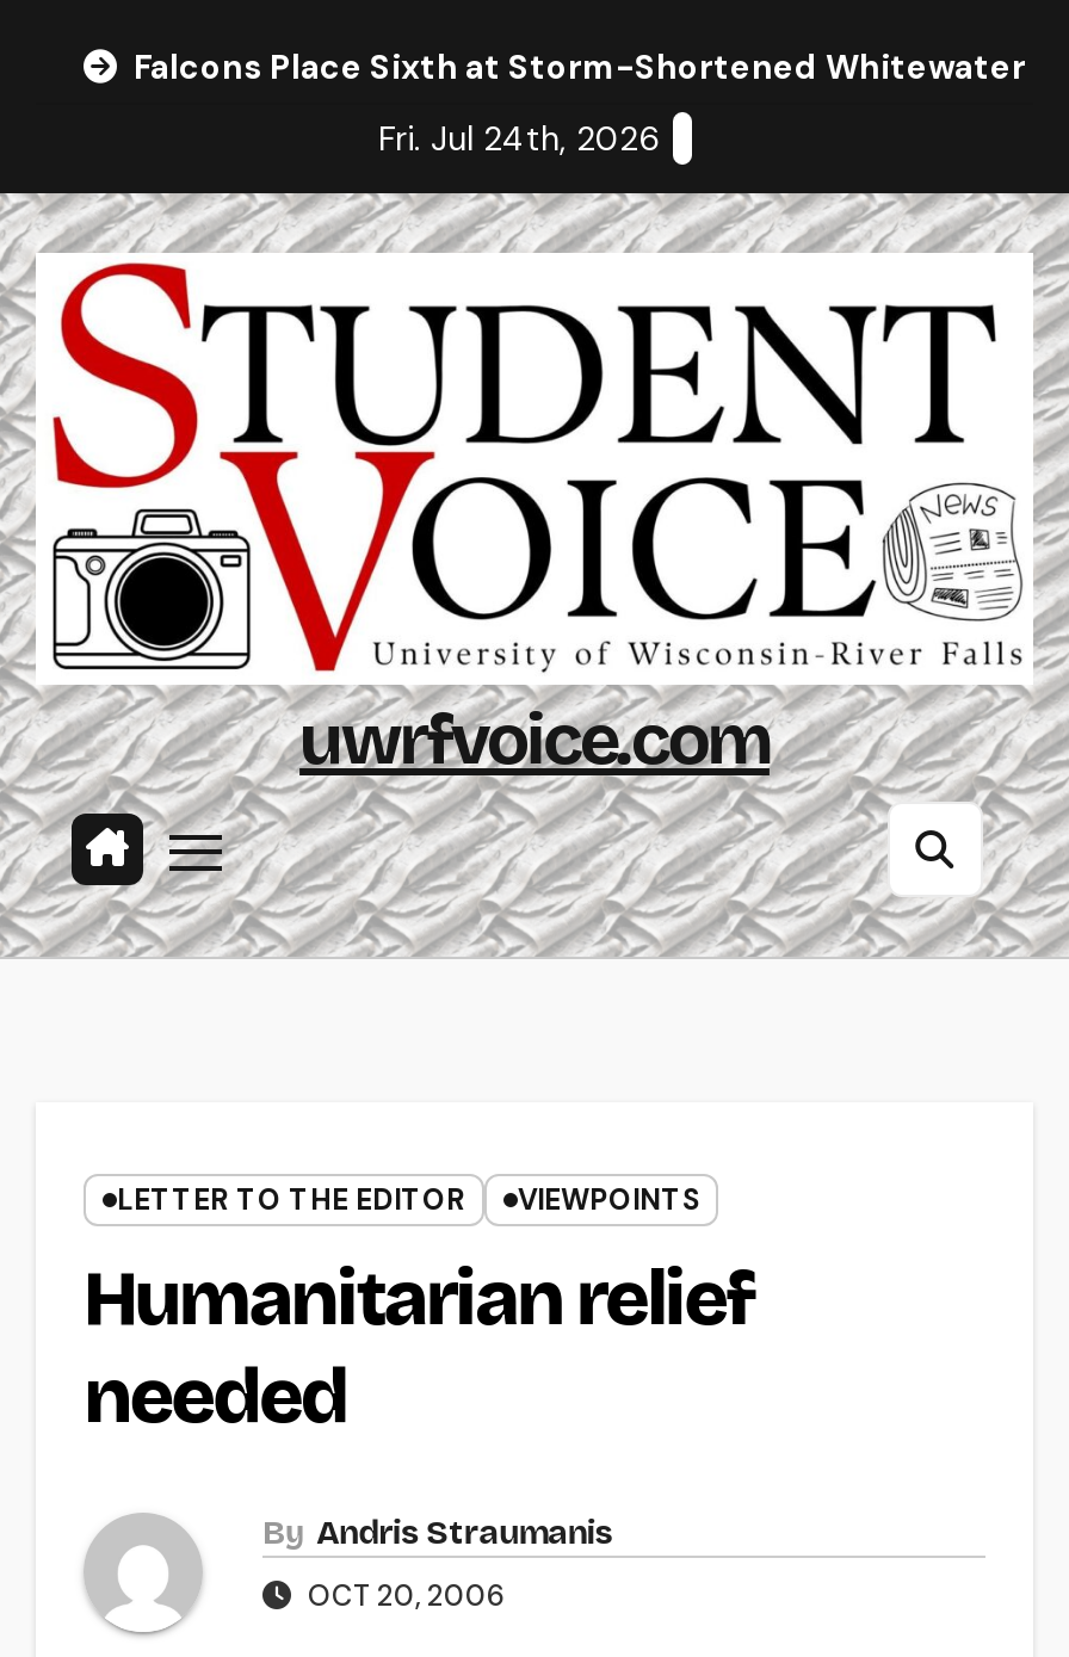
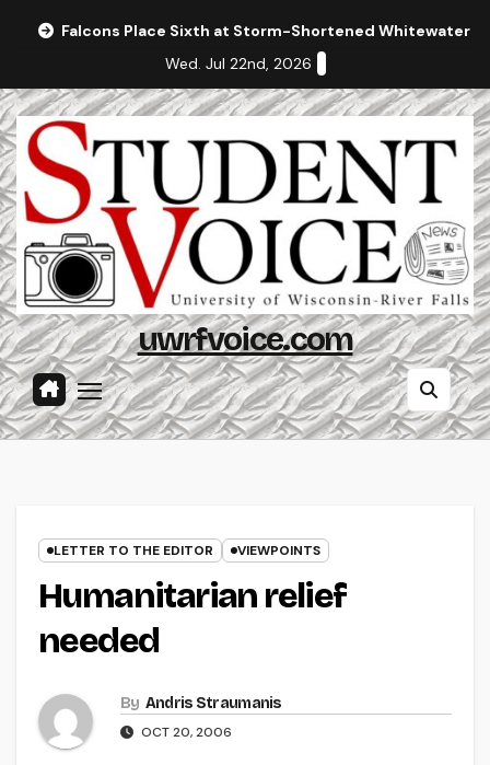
- Fri. Jul 24th, 2026
+ Wed. Jul 22nd, 2026
